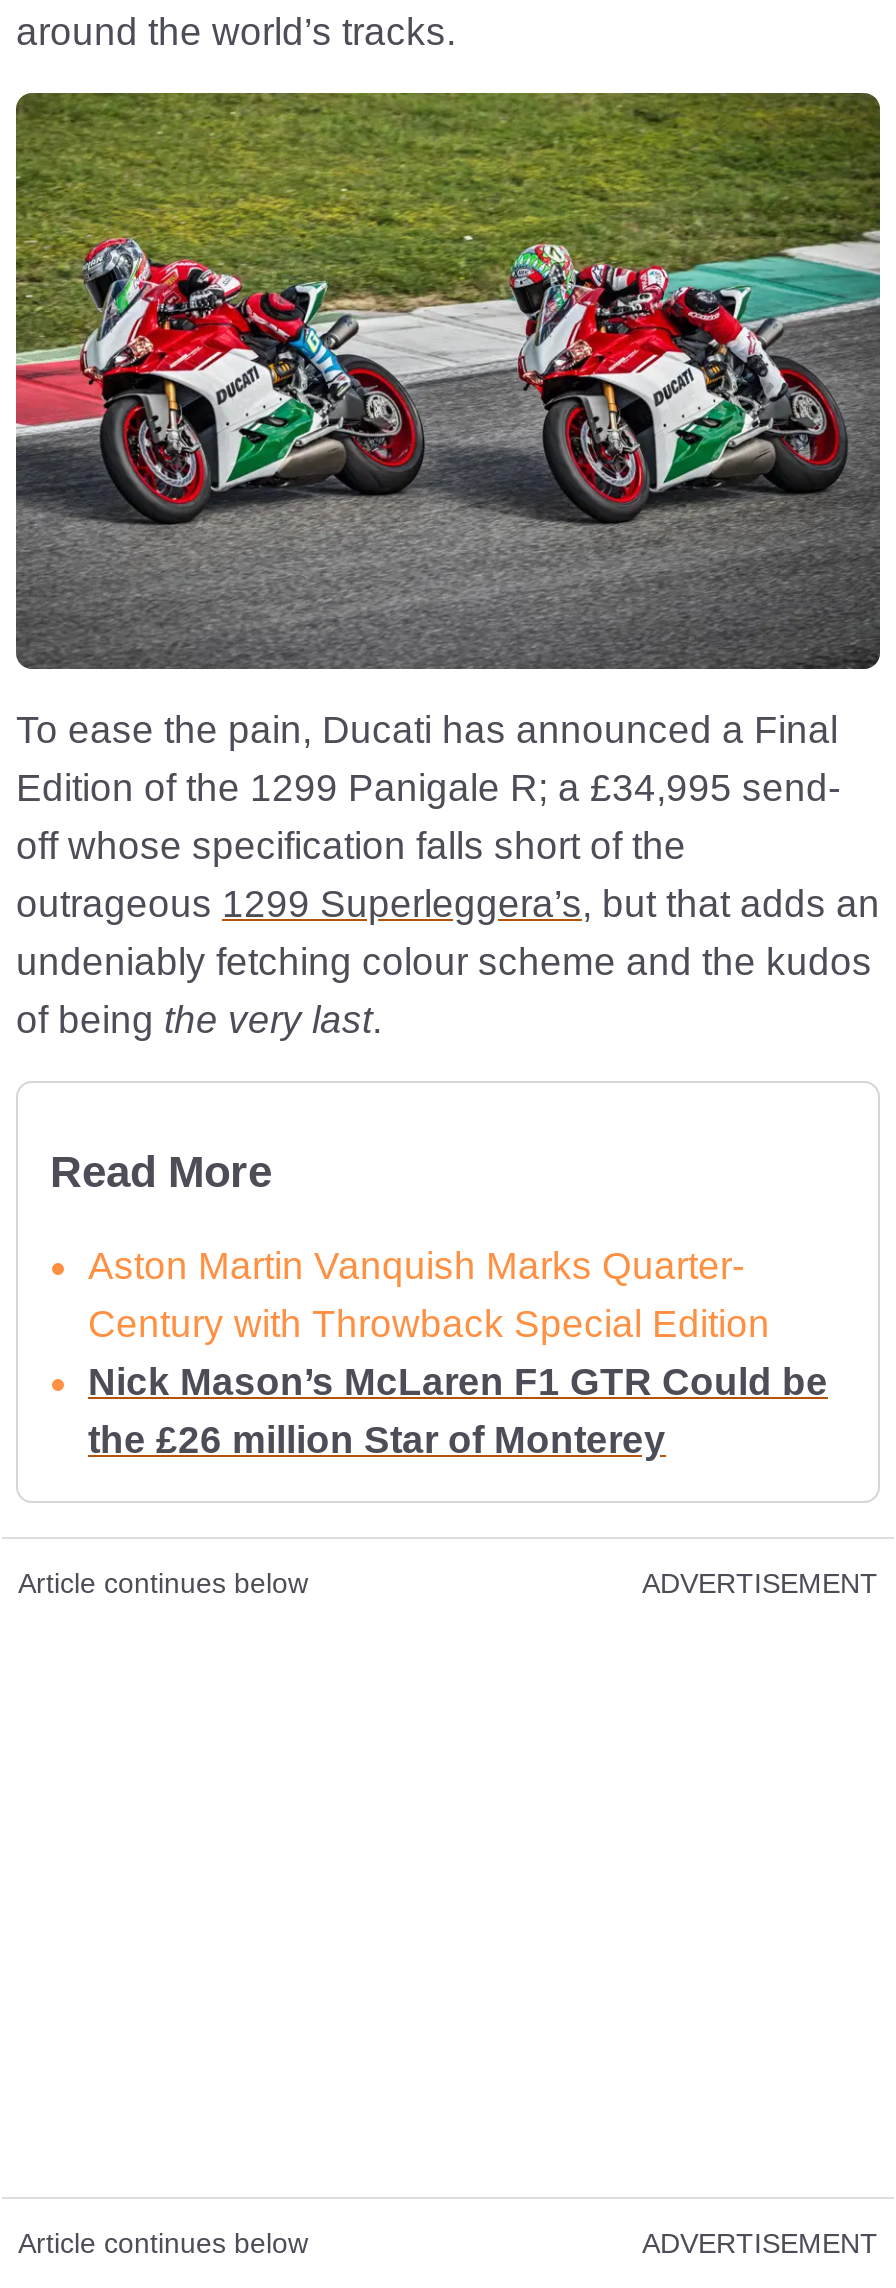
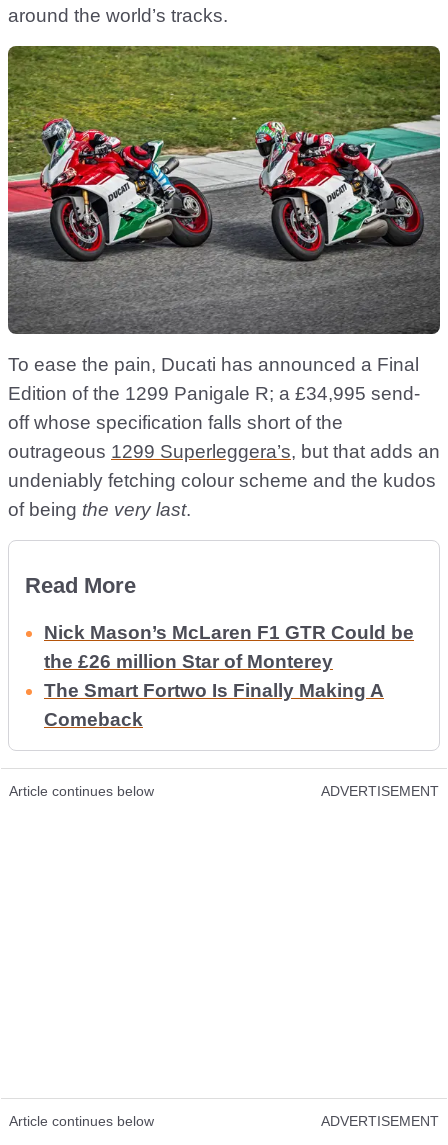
- Aston Martin Vanquish Marks Quarter-
- Century with Throwback Special Edition

moved up: Nick Mason’s McLaren F1 GTR Could be | the £26 million Star of Monterey

+ The Smart Fortwo Is Finally Making A
+ Comeback
